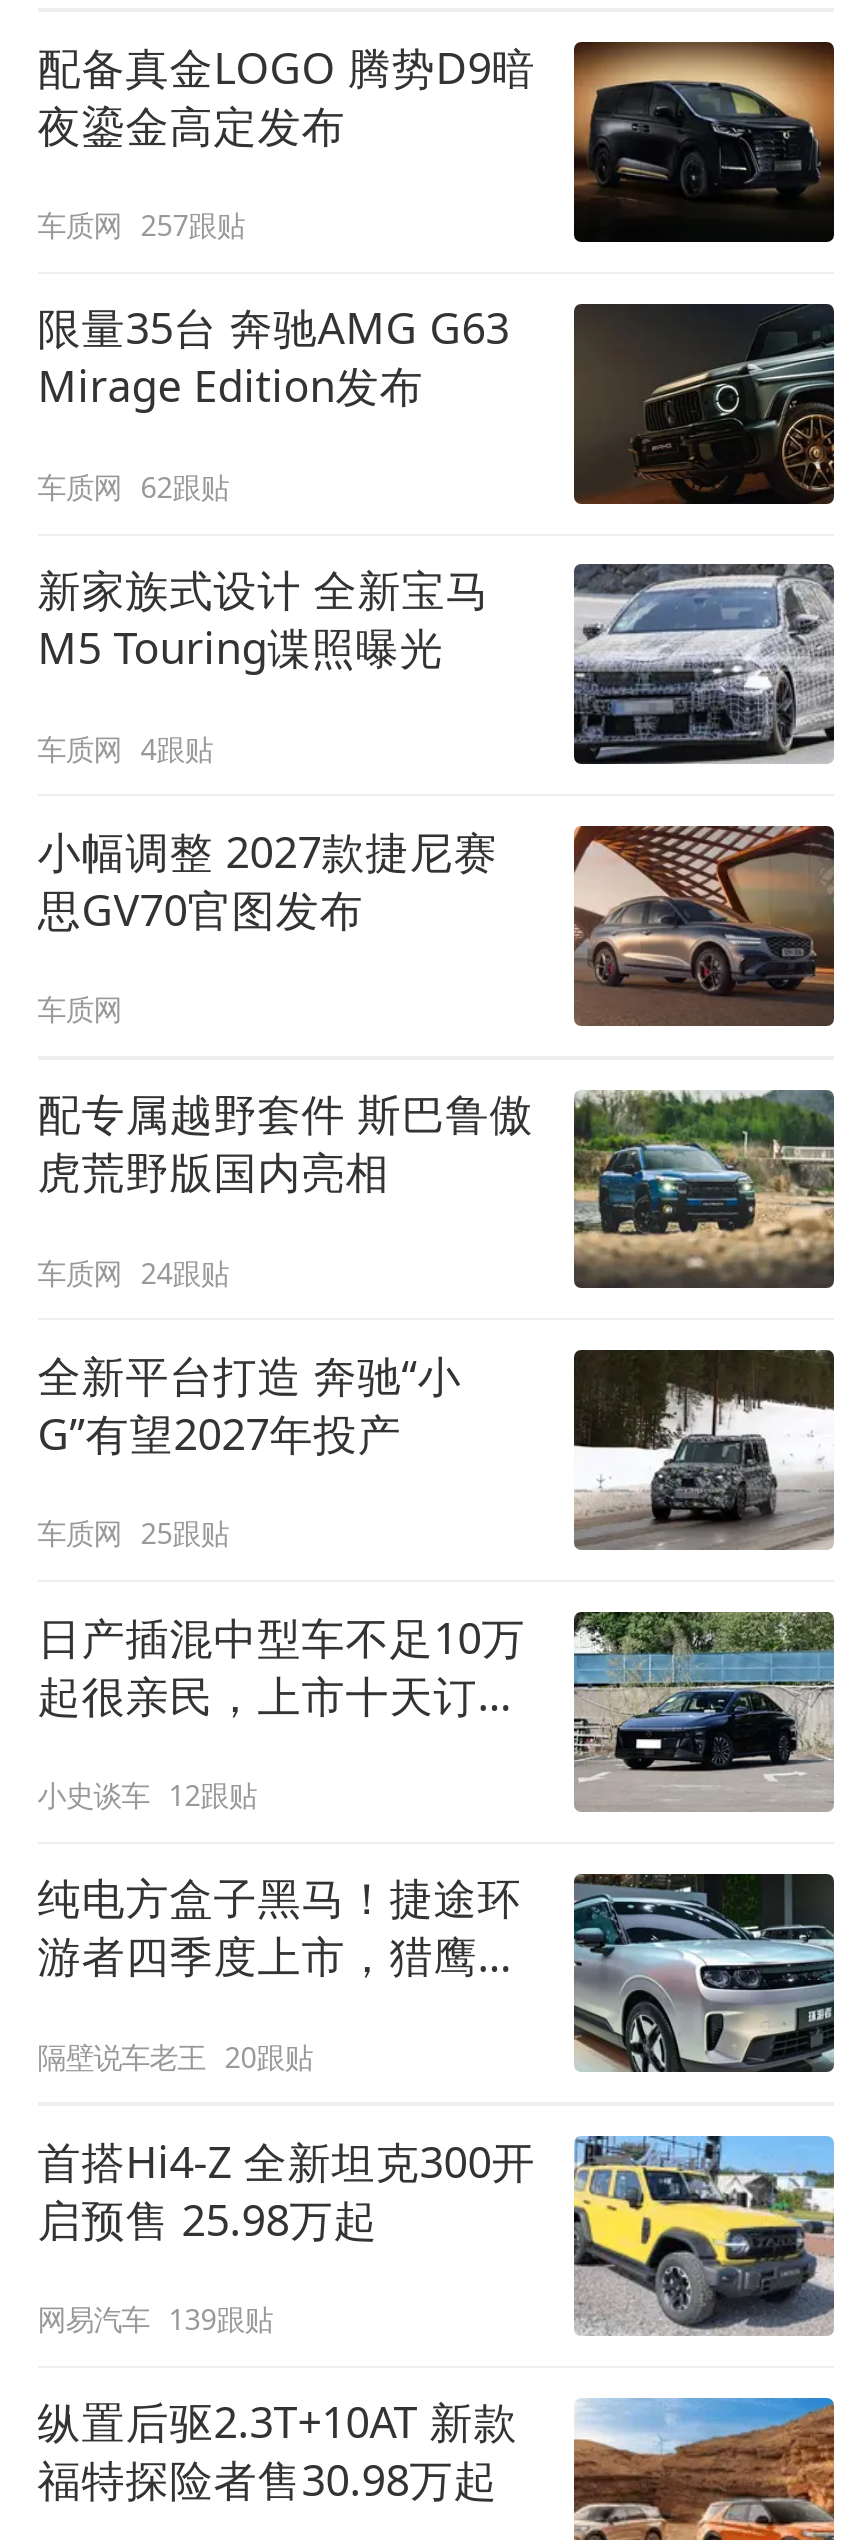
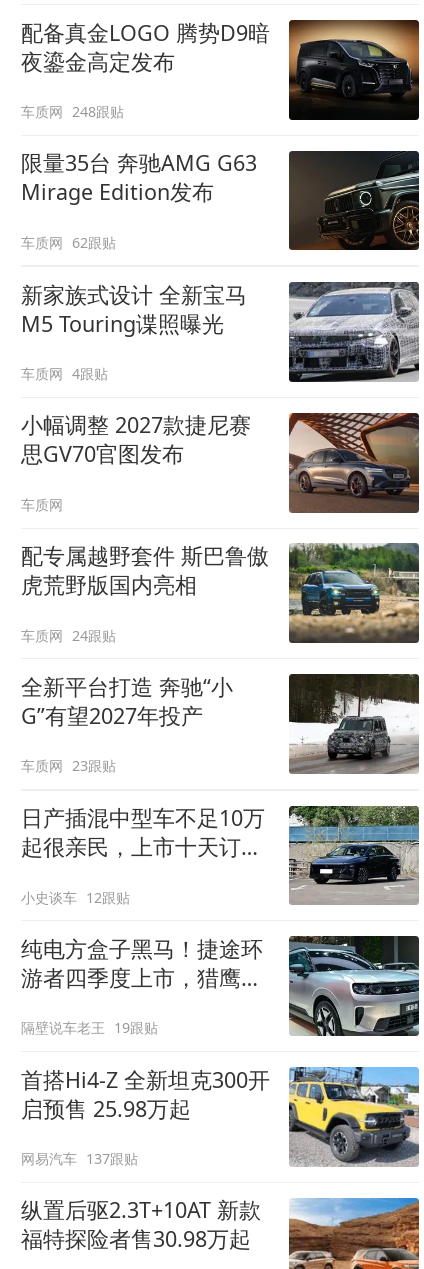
- 车质网 257跟贴
+ 车质网 248跟贴

- 车质网 25跟贴
+ 车质网 23跟贴

- 隔壁说车老王 20跟贴
+ 隔壁说车老王 19跟贴

- 网易汽车 139跟贴
+ 网易汽车 137跟贴
